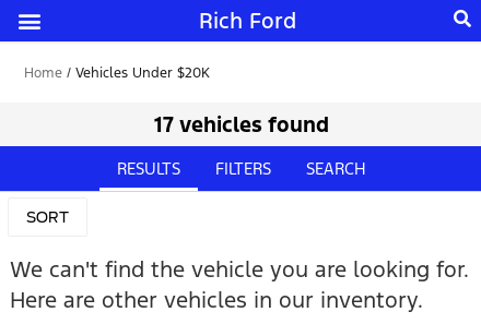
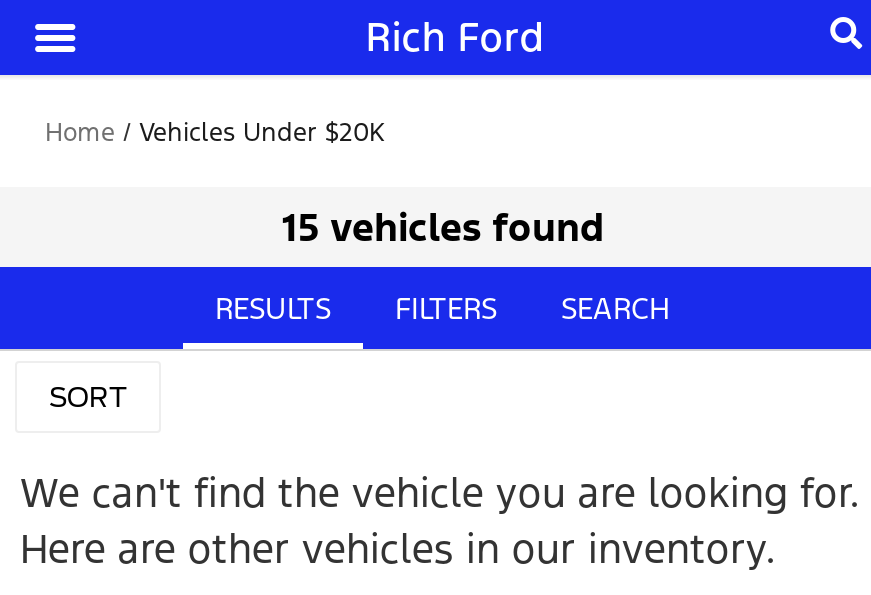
- 17 vehicles found
+ 15 vehicles found
